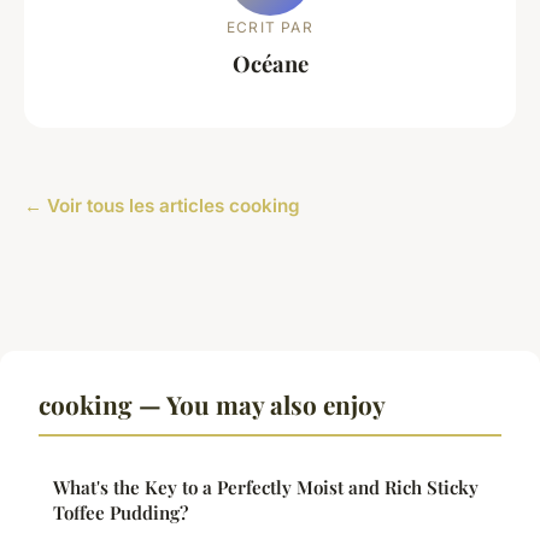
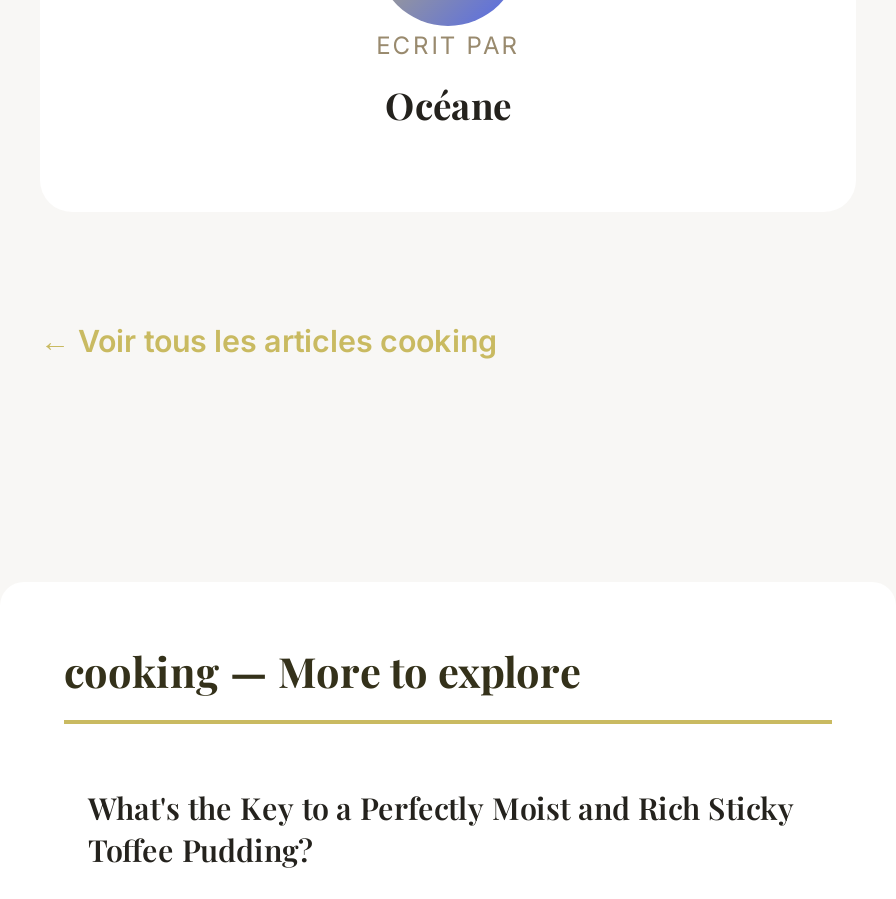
- cooking — You may also enjoy
+ cooking — More to explore
